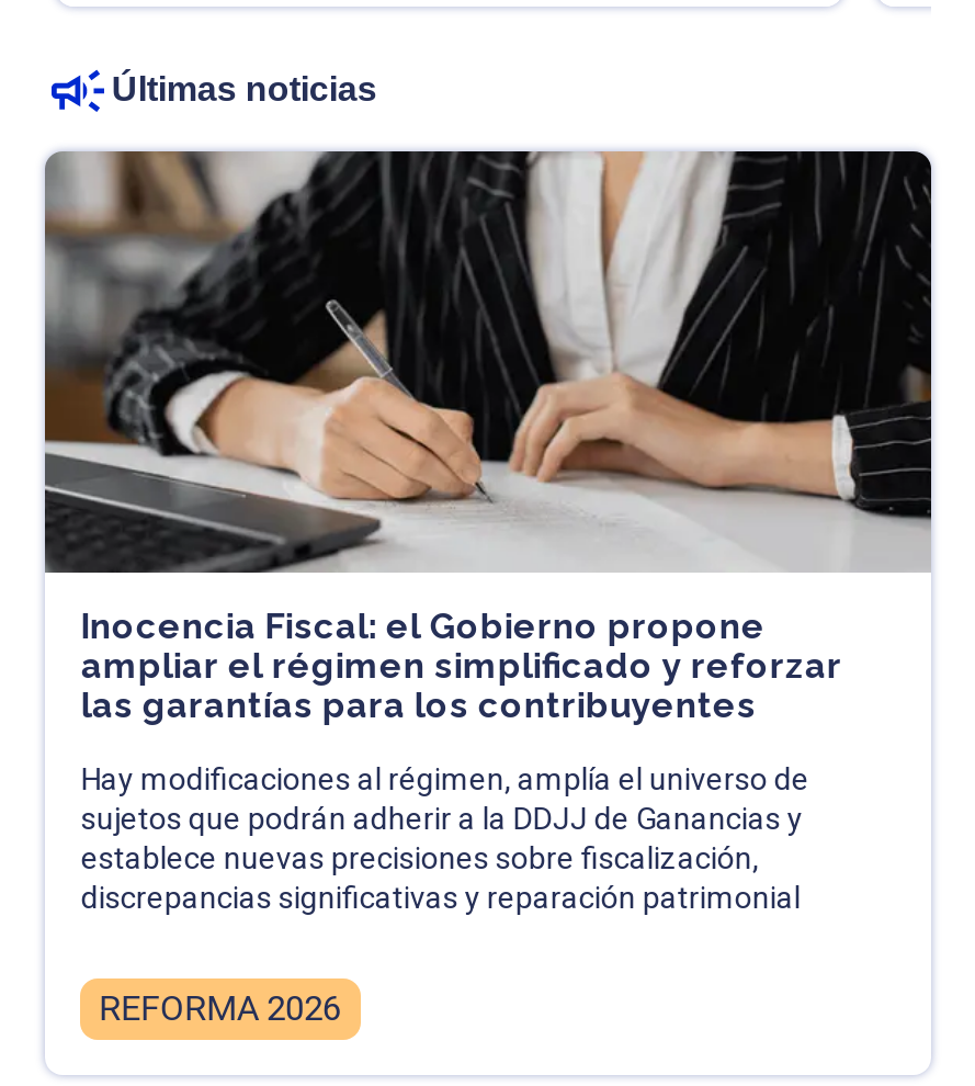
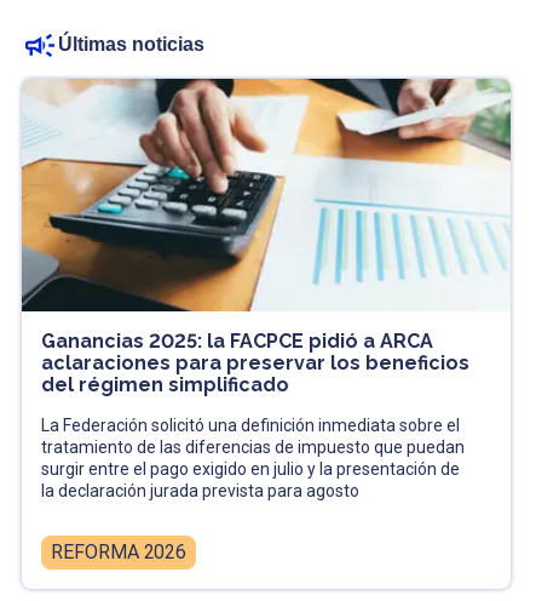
- [image]
- Inocencia Fiscal: el Gobierno propone
- ampliar el régimen simplificado y reforzar
- las garantías para los contribuyentes
+ [image]
+ Ganancias 2025: la FACPCE pidió a ARCA
+ aclaraciones para preservar los beneficios
+ del régimen simplificado

- Hay modificaciones al régimen, amplía el universo de
- sujetos que podrán adherir a la DDJJ de Ganancias y
- establece nuevas precisiones sobre fiscalización,
- discrepancias significativas y reparación patrimonial
+ La Federación solicitó una definición inmediata sobre el
+ tratamiento de las diferencias de impuesto que puedan
+ surgir entre el pago exigido en julio y la presentación de
+ la declaración jurada prevista para agosto
